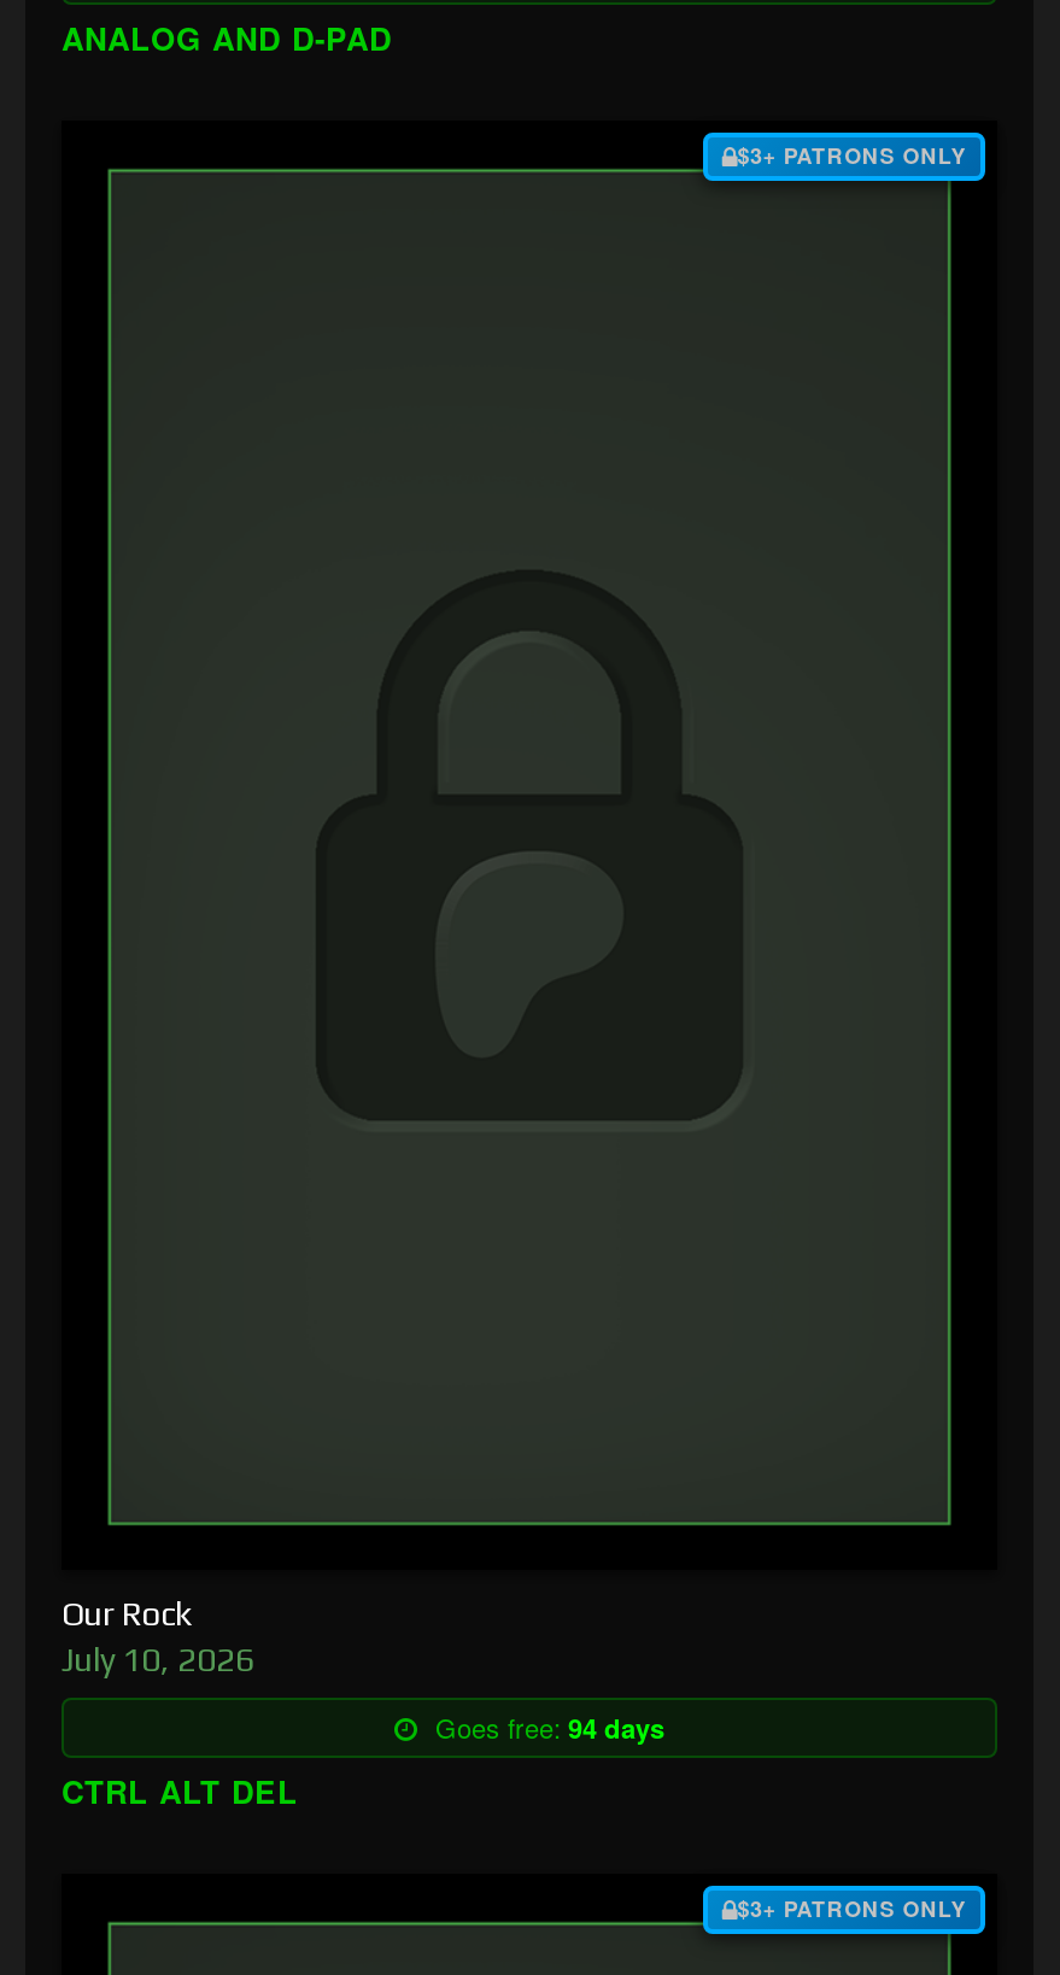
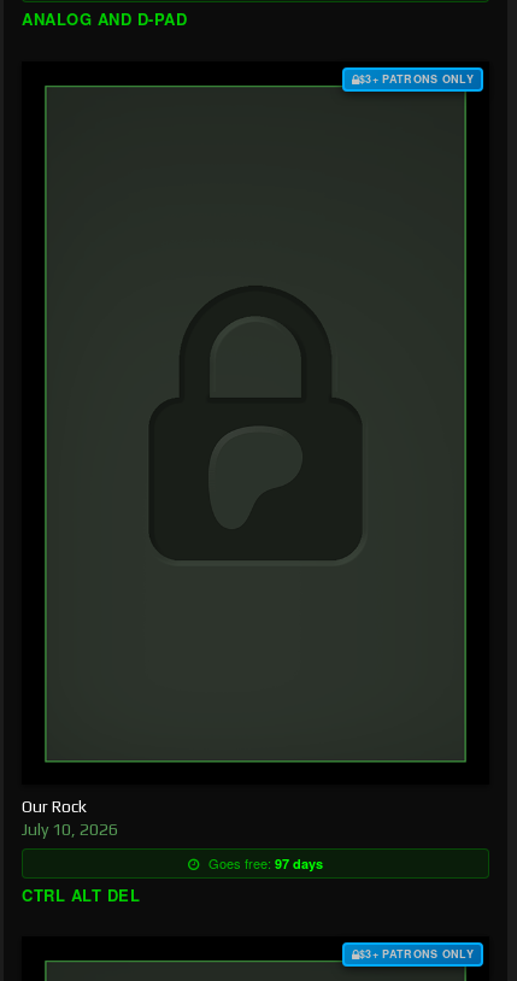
- Goes free: 94 days
+ Goes free: 97 days
